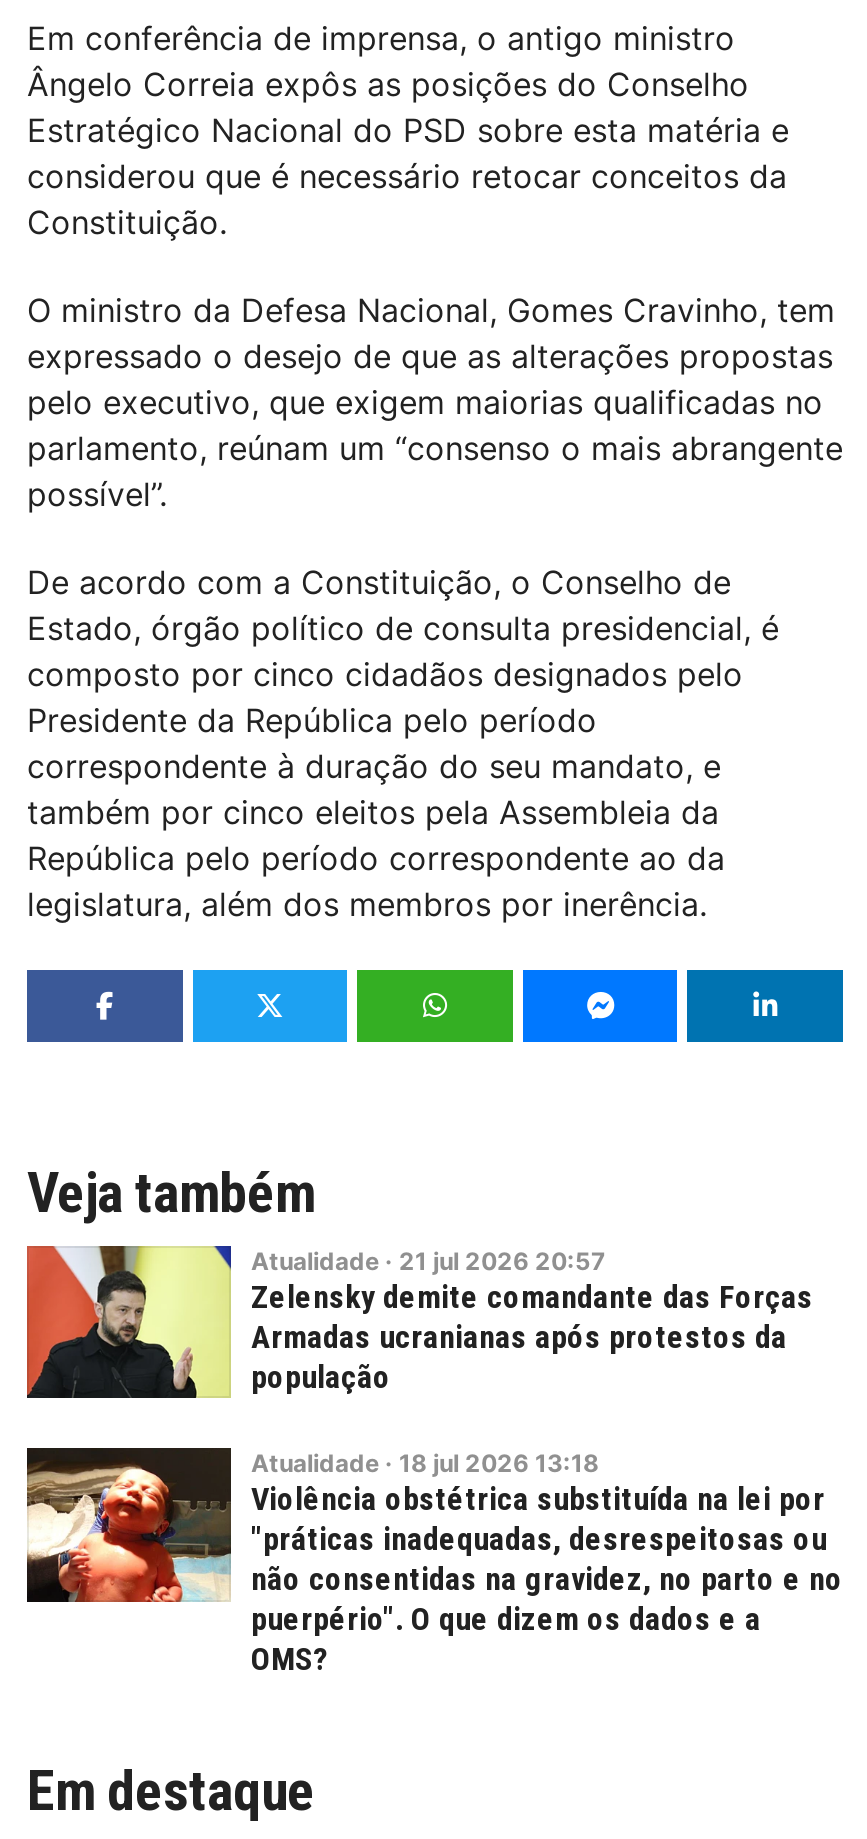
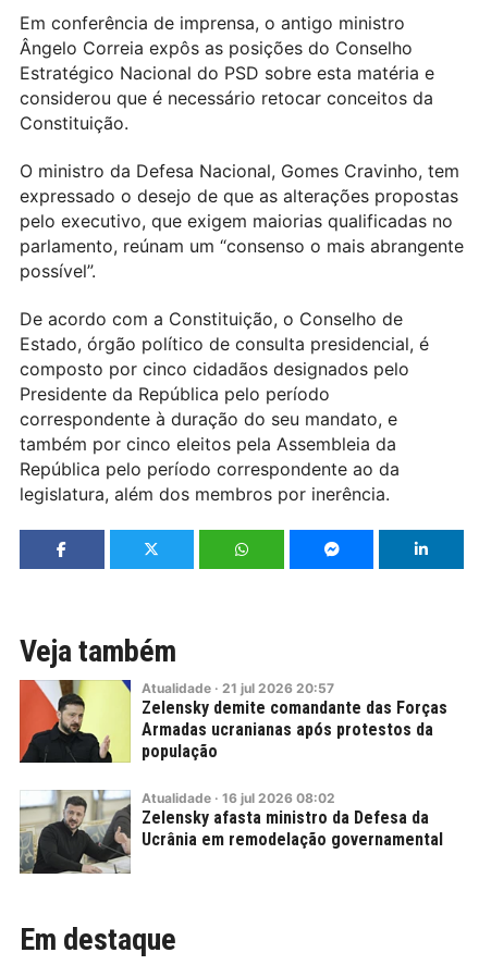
- [image]
- Atualidade · 18 jul 2026 13:18
- Violência obstétrica substituída na lei por
- "práticas inadequadas, desrespeitosas ou
- não consentidas na gravidez, no parto e no
- puerpério". O que dizem os dados e a
- OMS?
+ [image]
+ Atualidade · 16 jul 2026 08:02
+ Zelensky afasta ministro da Defesa da
+ Ucrânia em remodelação governamental
